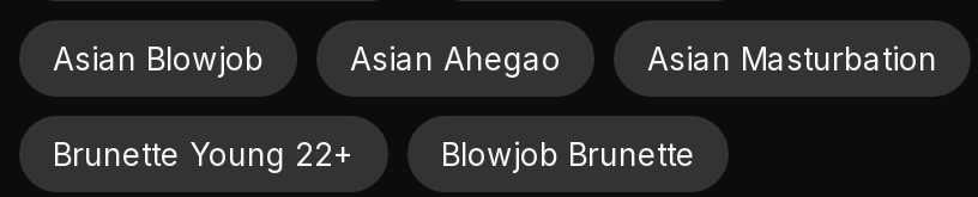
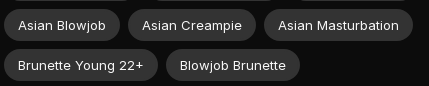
- Asian Ahegao
+ Asian Creampie
